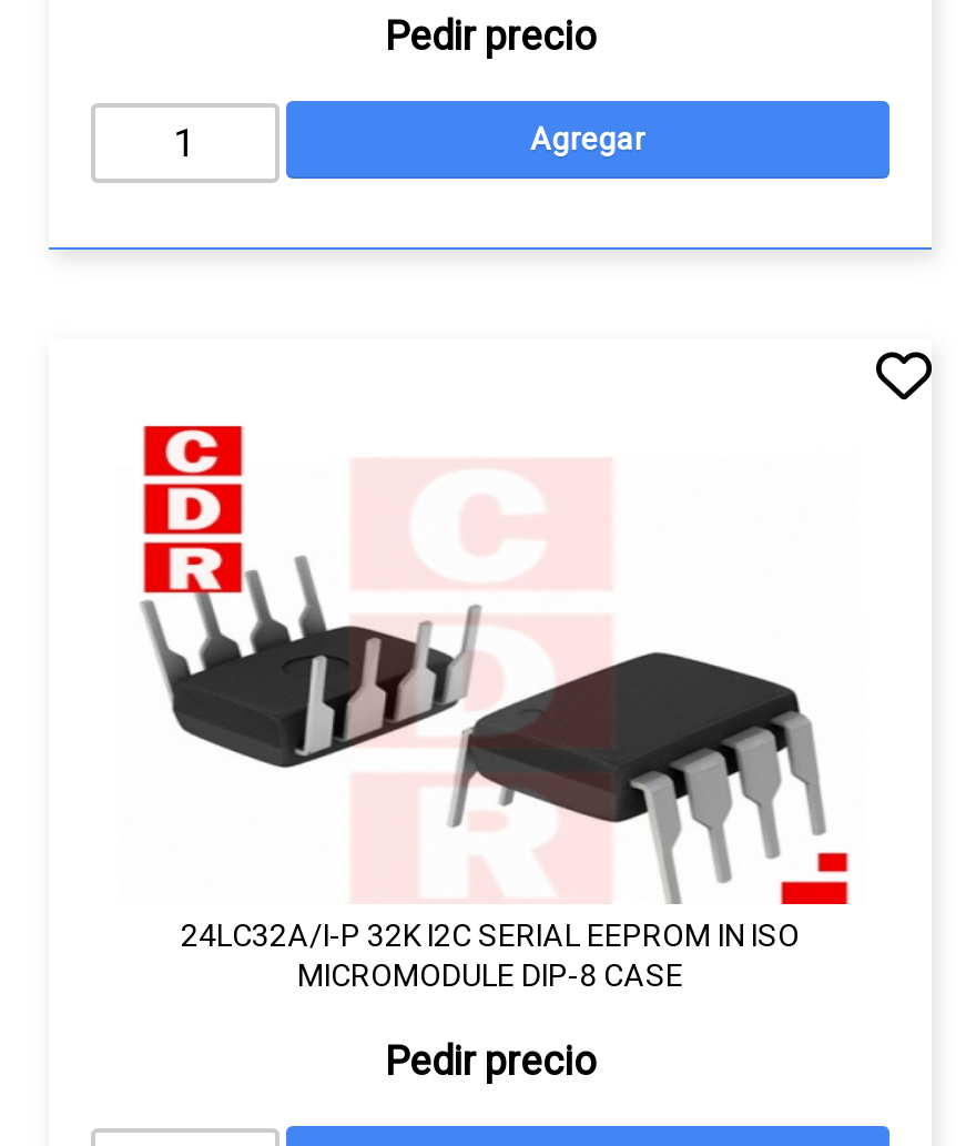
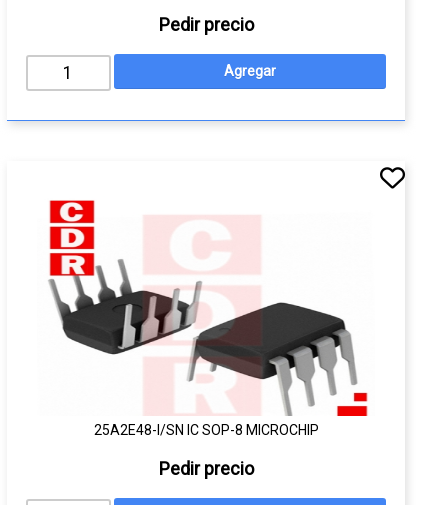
- 24LC32A/I-P 32K I2C SERIAL EEPROM IN ISO
- MICROMODULE DIP-8 CASE
+ 25A2E48-I/SN IC SOP-8 MICROCHIP
